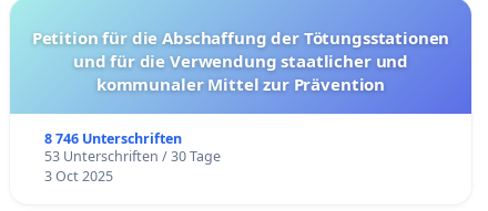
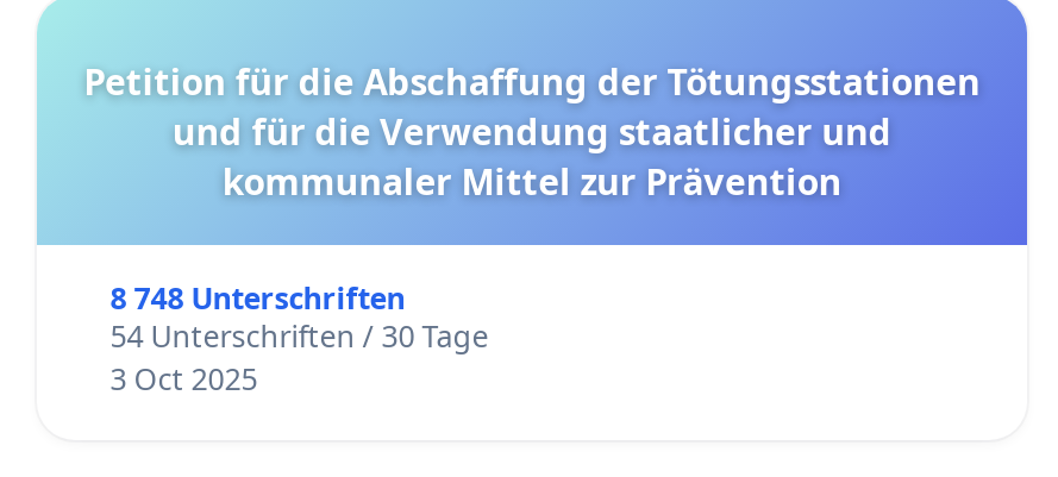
- 8 746 Unterschriften
+ 8 748 Unterschriften

- 53 Unterschriften / 30 Tage
+ 54 Unterschriften / 30 Tage
